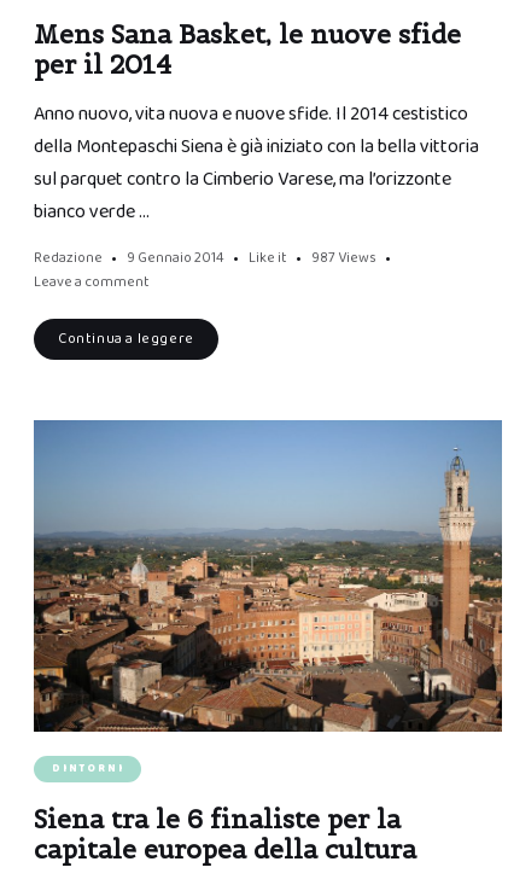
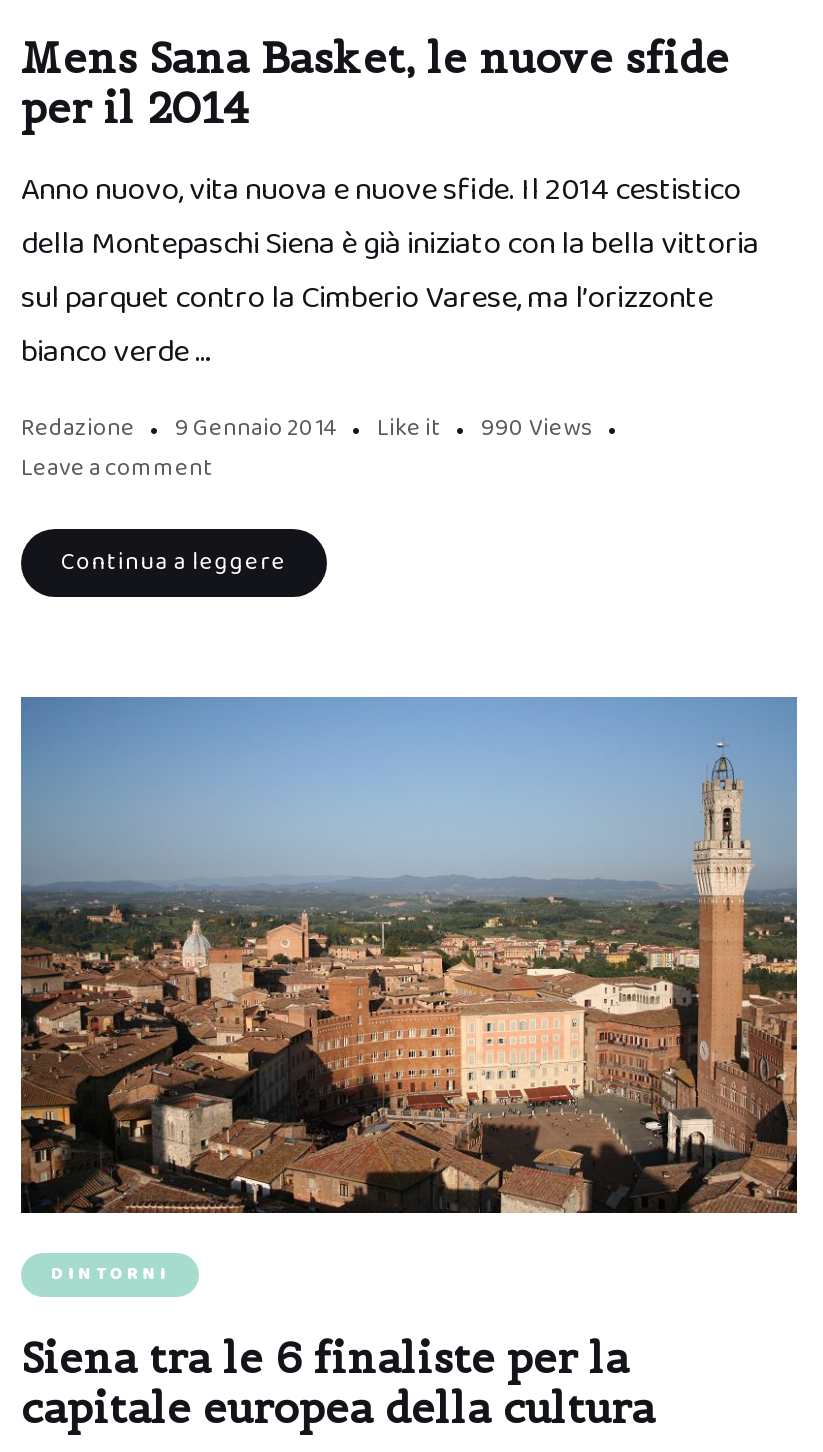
- Redazione 9 Gennaio 2014 Like it 987 Views
+ Redazione 9 Gennaio 2014 Like it 990 Views
